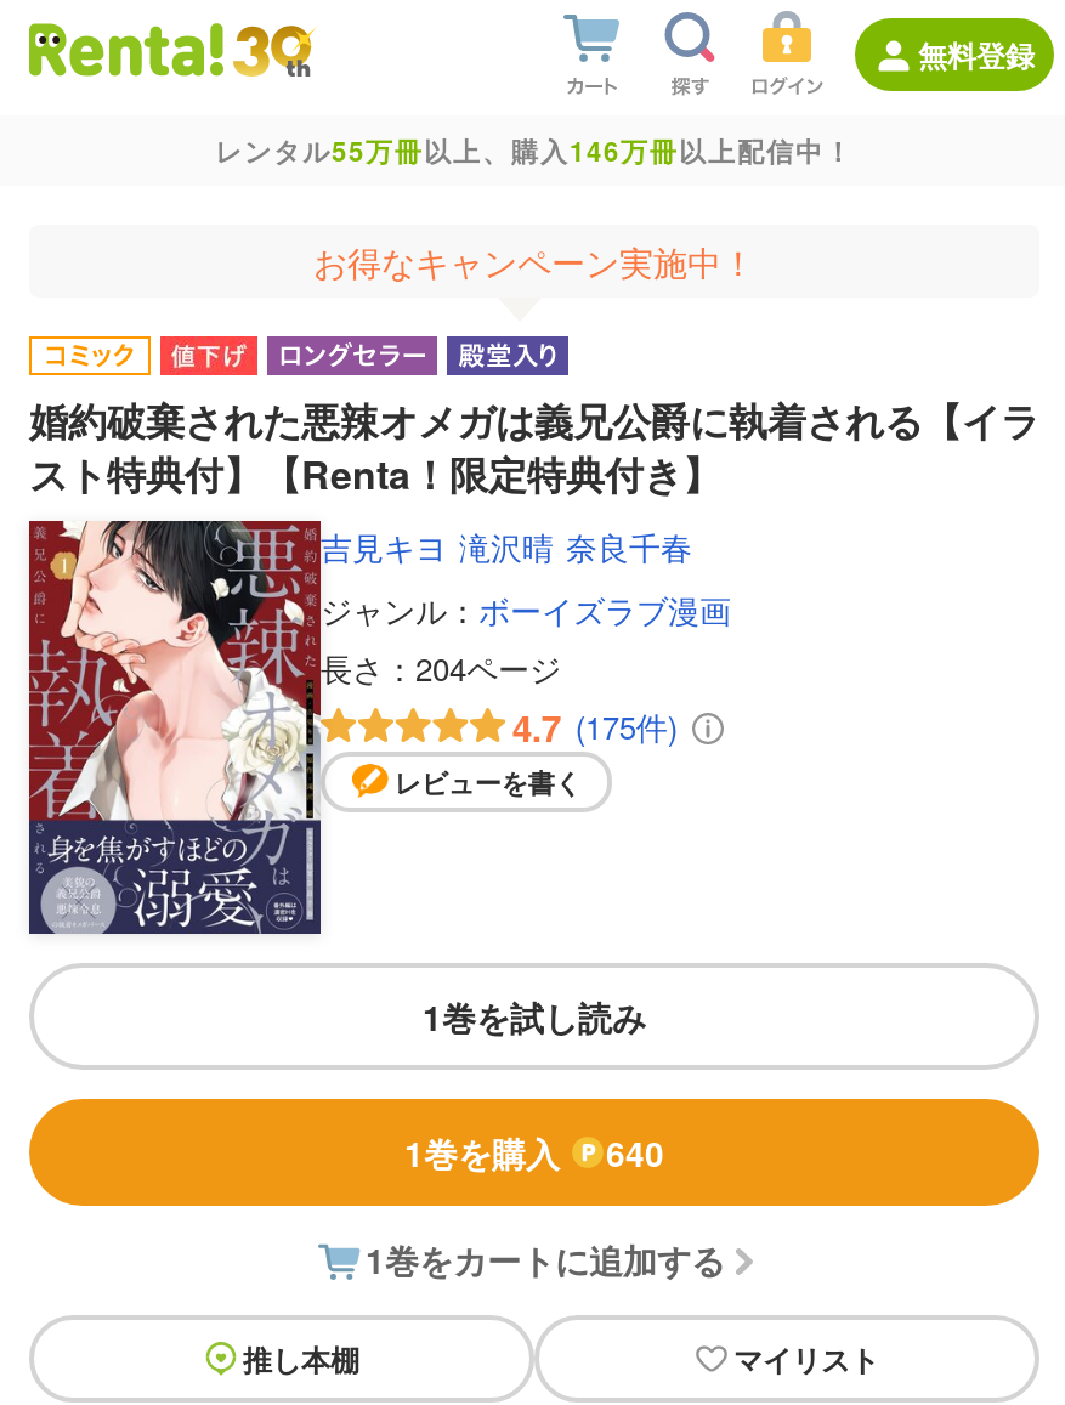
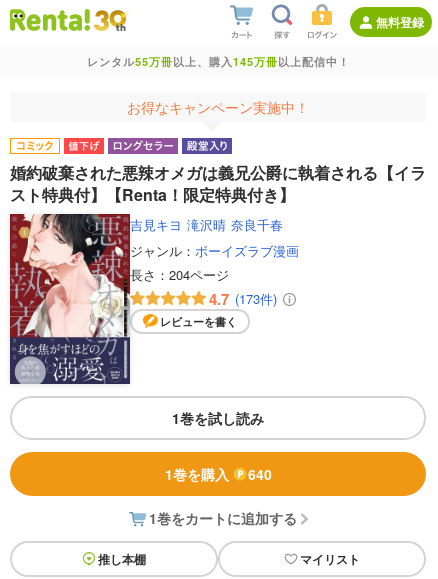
- レンタル55万冊以上、購入146万冊以上配信中！
+ レンタル55万冊以上、購入145万冊以上配信中！

- 4.7 (175件)
+ 4.7 (173件)
